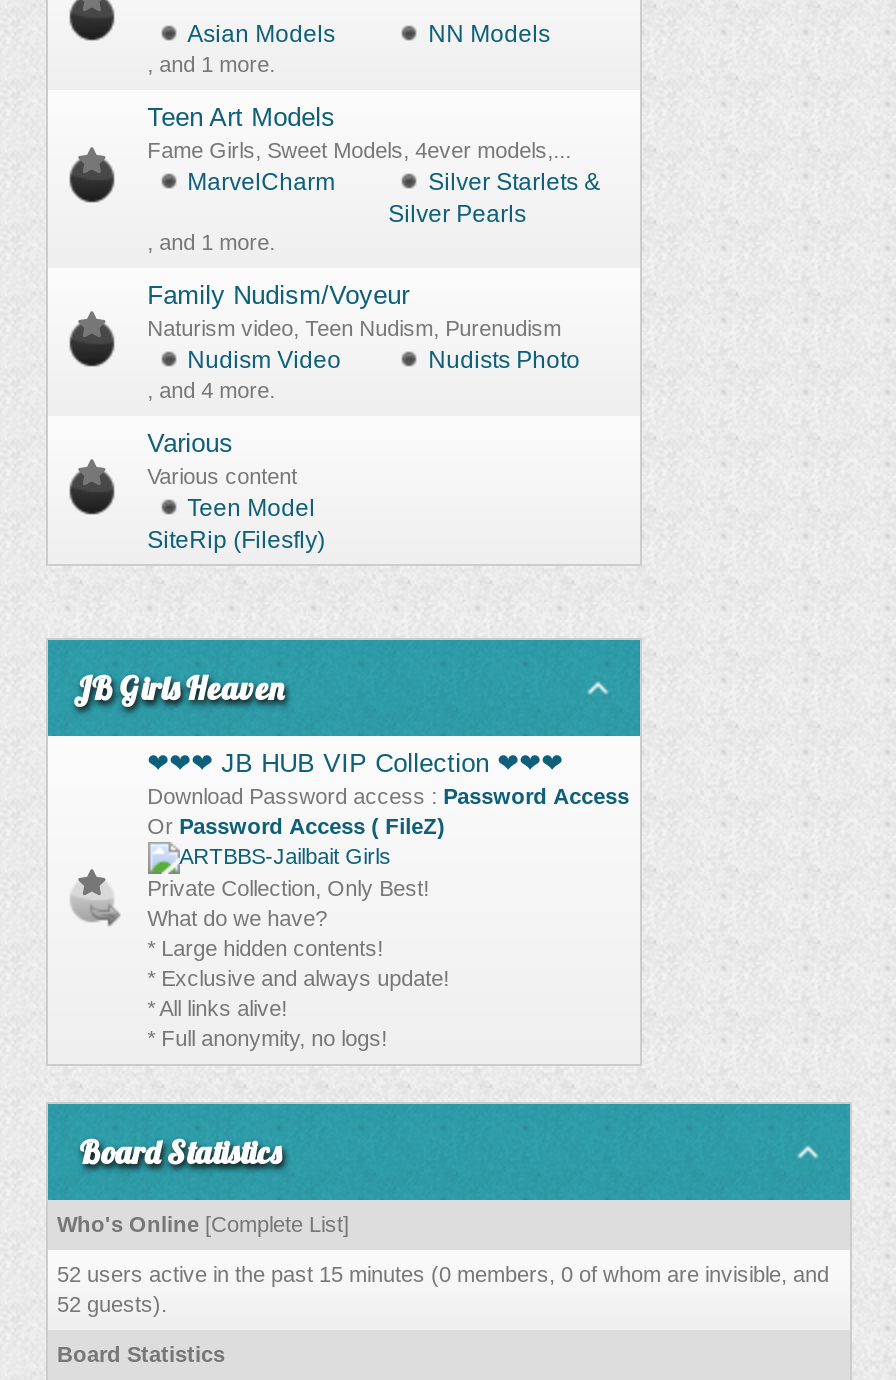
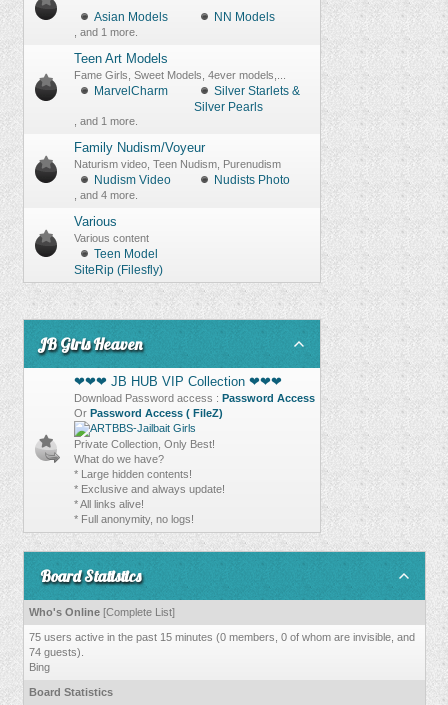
- 52 users active in the past 15 minutes (0 members, 0 of whom are invisible, and
- 52 guests).
+ 75 users active in the past 15 minutes (0 members, 0 of whom are invisible, and
+ 74 guests).
+ Bing
